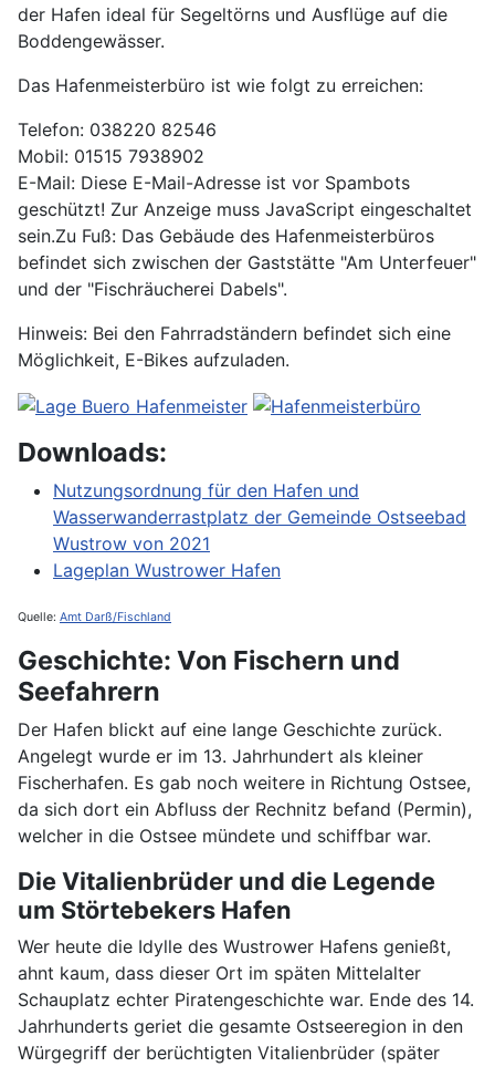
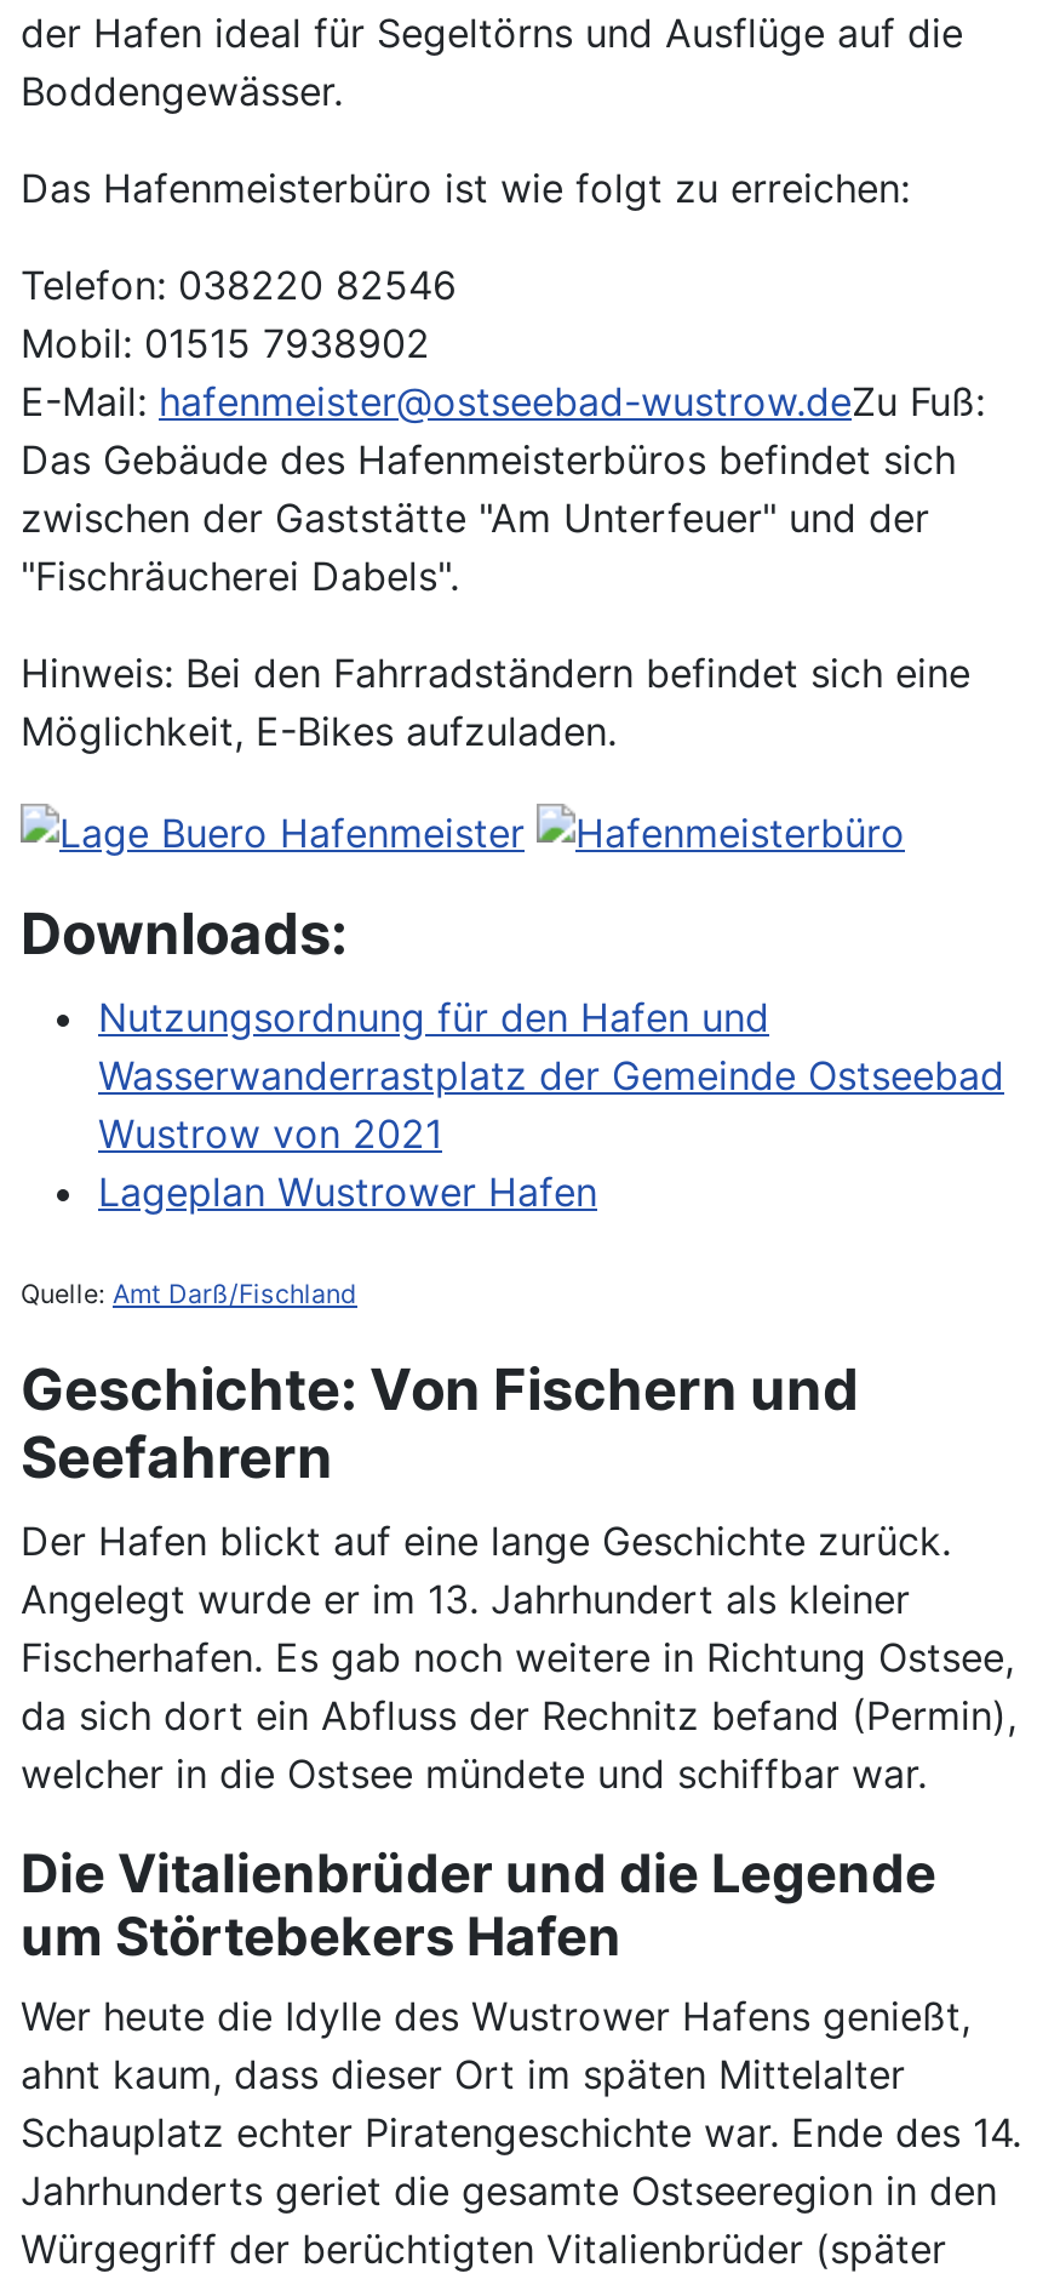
- E-Mail: Diese E-Mail-Adresse ist vor Spambots
- geschützt! Zur Anzeige muss JavaScript eingeschaltet
- sein.Zu Fuß: Das Gebäude des Hafenmeisterbüros
- befindet sich zwischen der Gaststätte "Am Unterfeuer"
- und der "Fischräucherei Dabels".
+ E-Mail: hafenmeister@ostseebad-wustrow.deZu Fuß:
+ Das Gebäude des Hafenmeisterbüros befindet sich
+ zwischen der Gaststätte "Am Unterfeuer" und der
+ "Fischräucherei Dabels".
